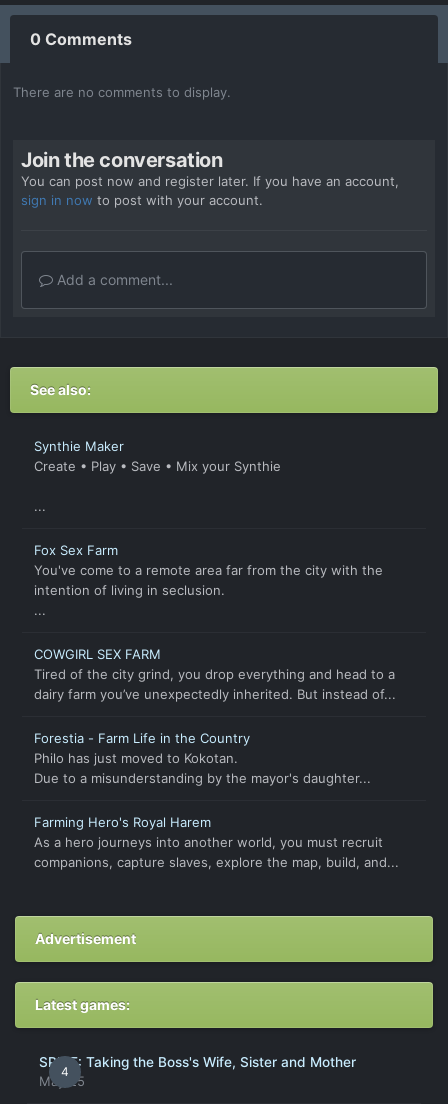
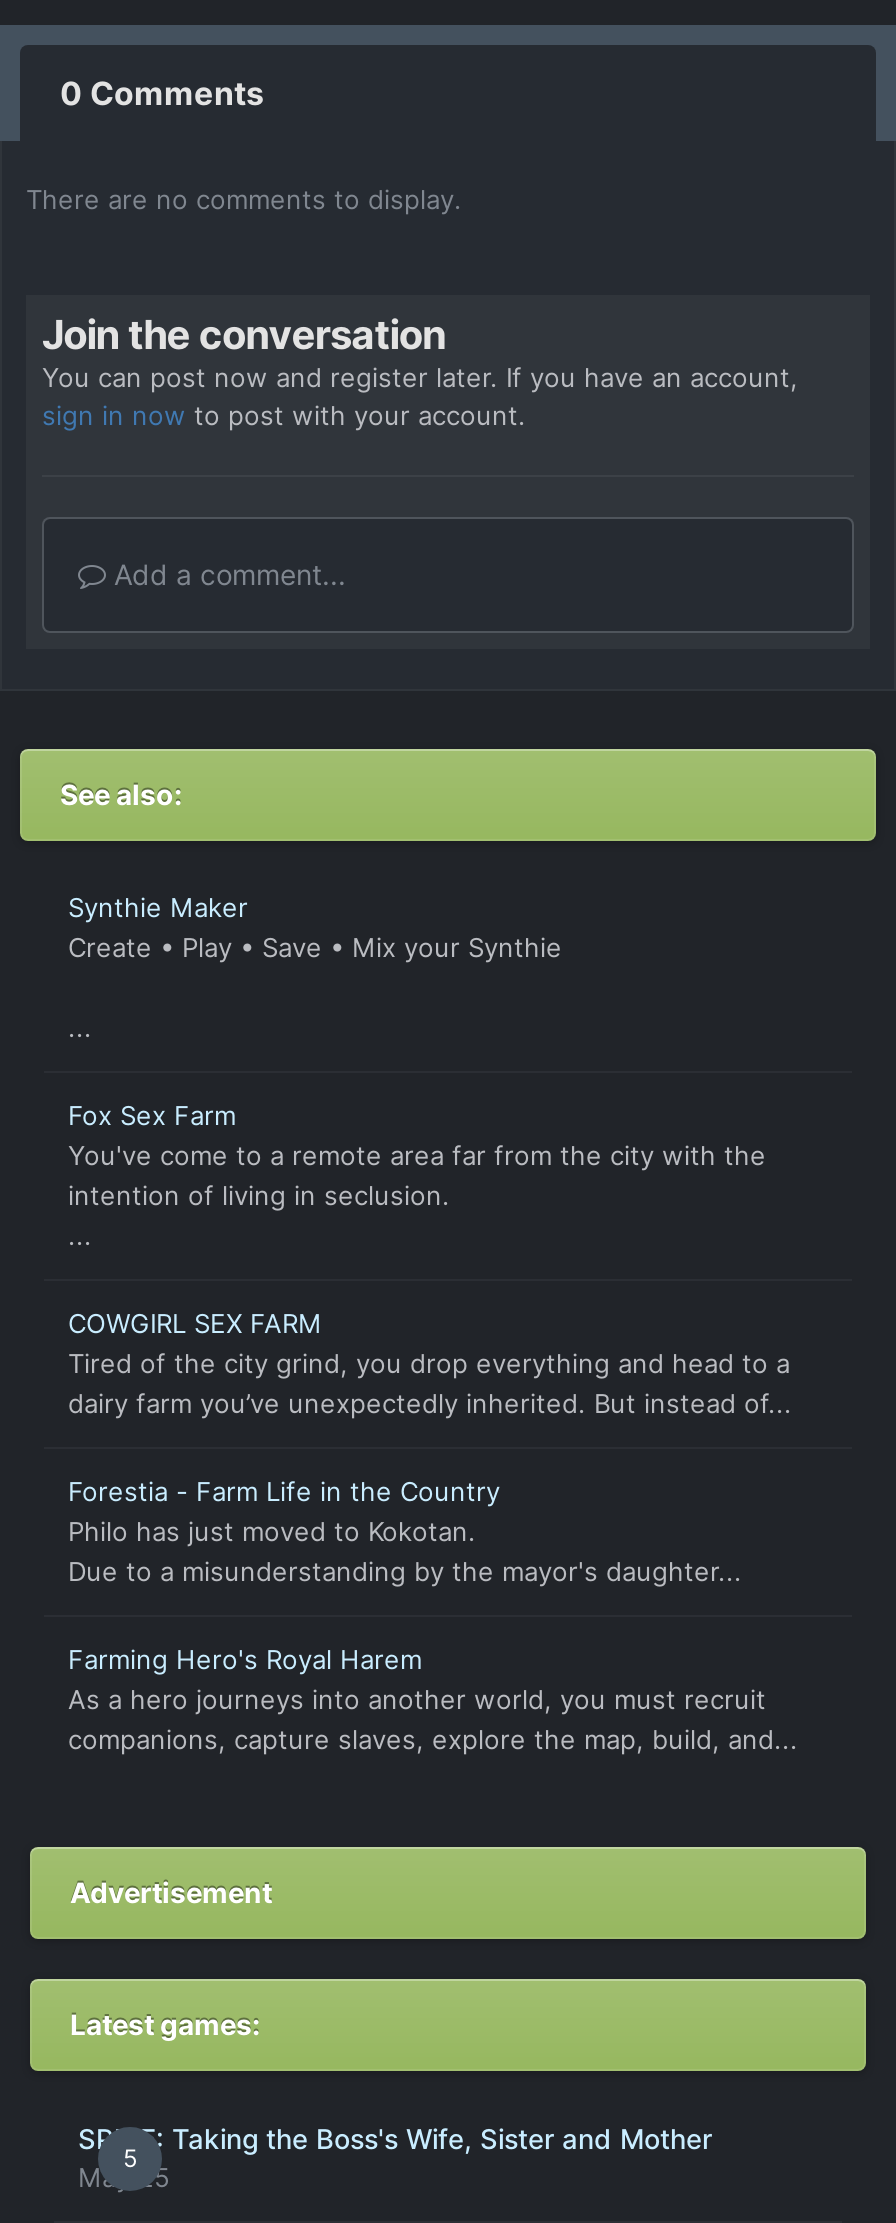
- 4
+ 5
